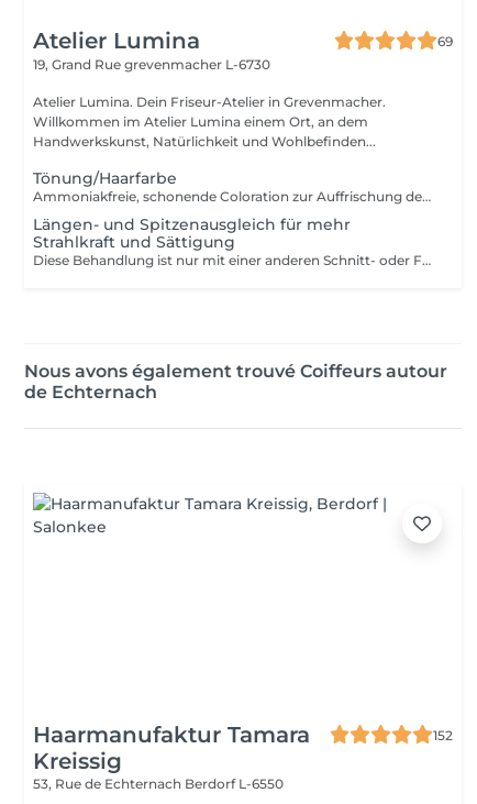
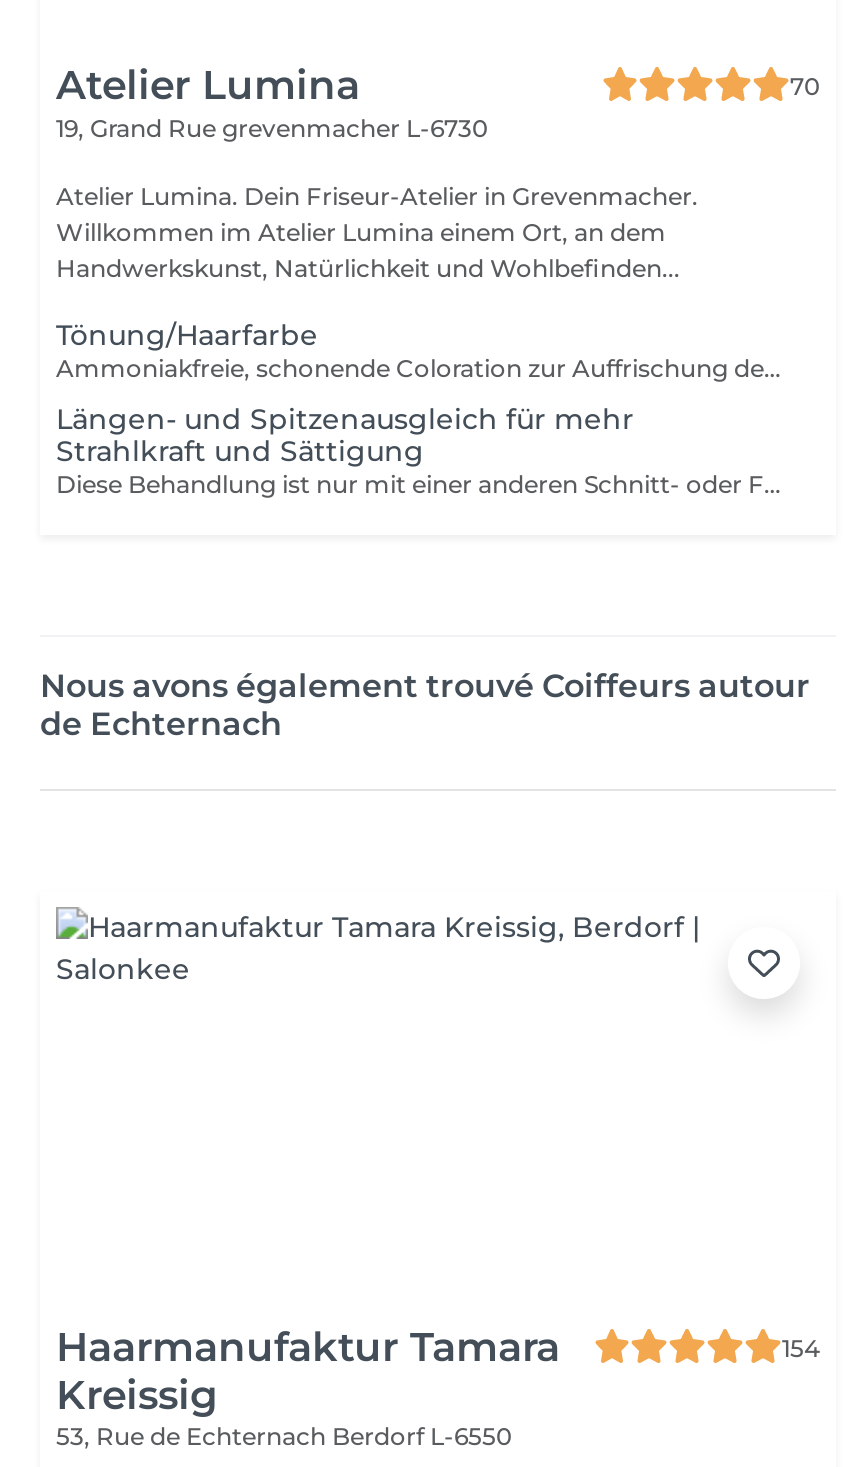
- 69
+ 70

- 152
+ 154
